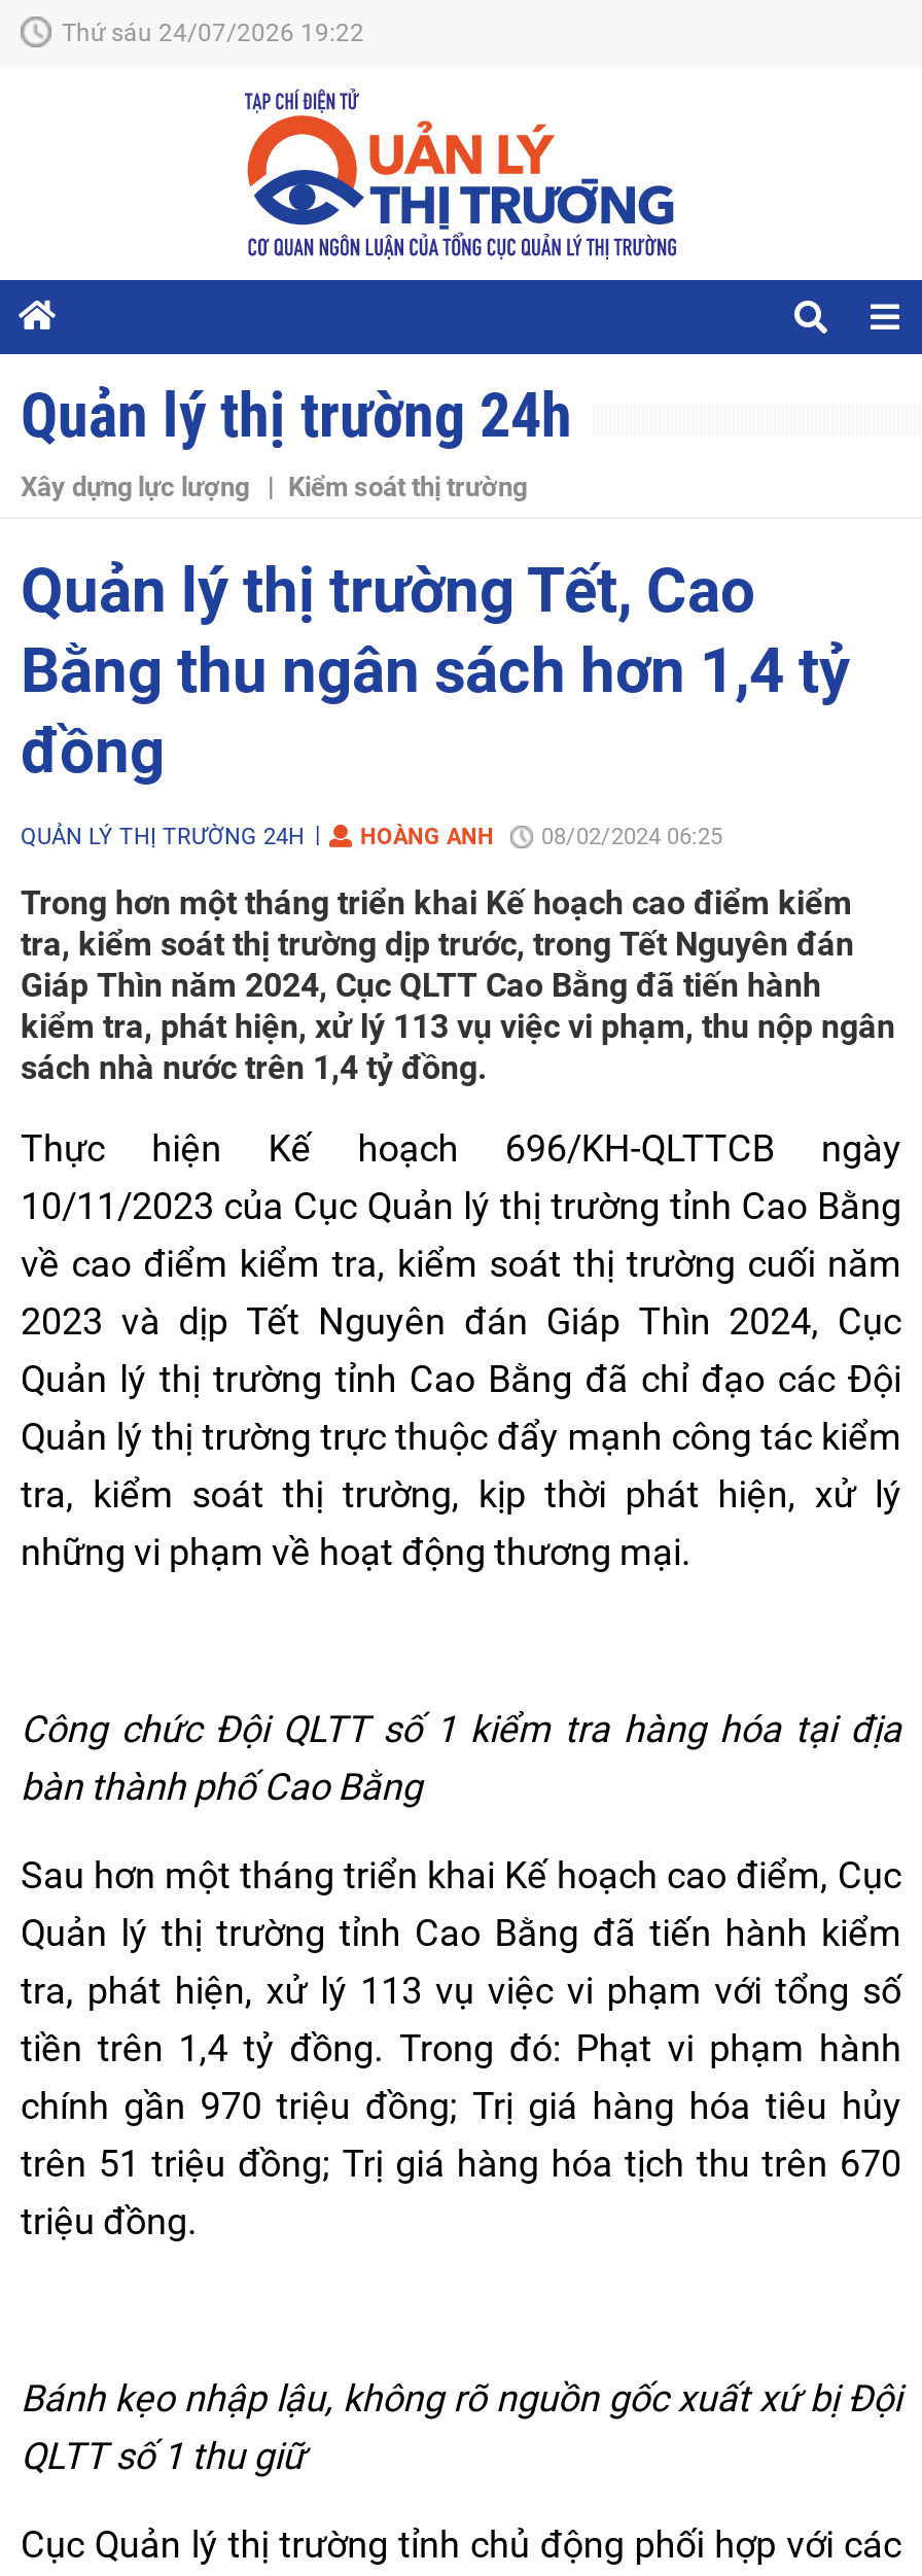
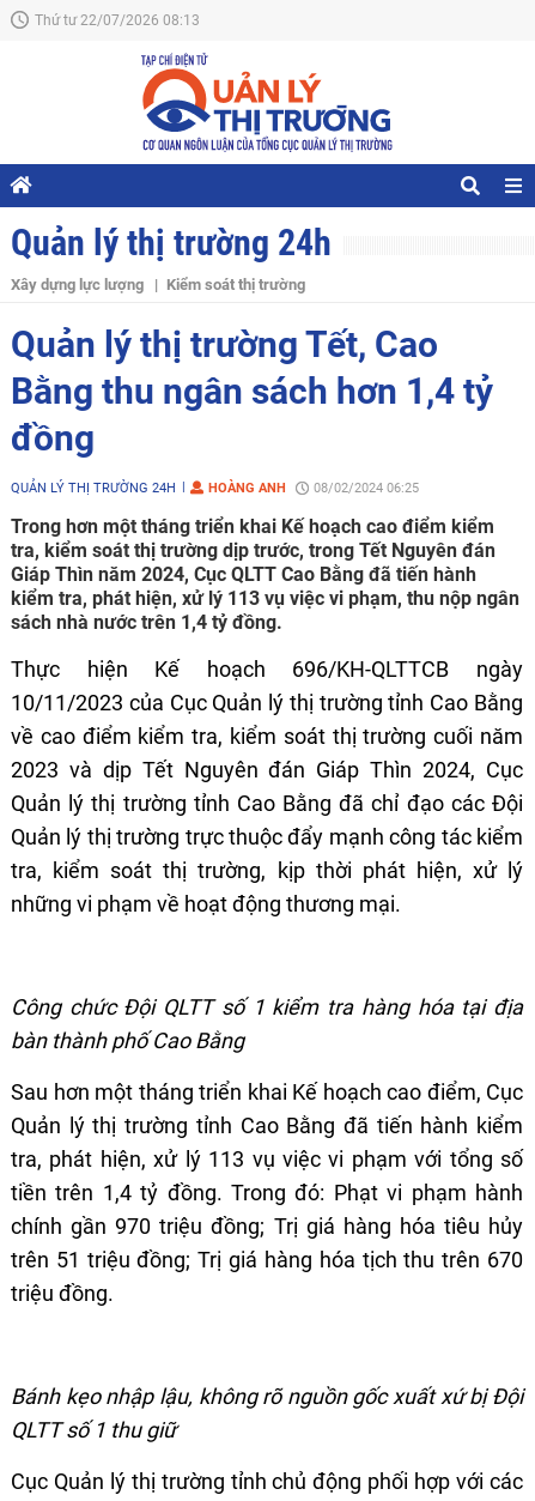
- Thứ sáu 24/07/2026 19:22
+ Thứ tư 22/07/2026 08:13
